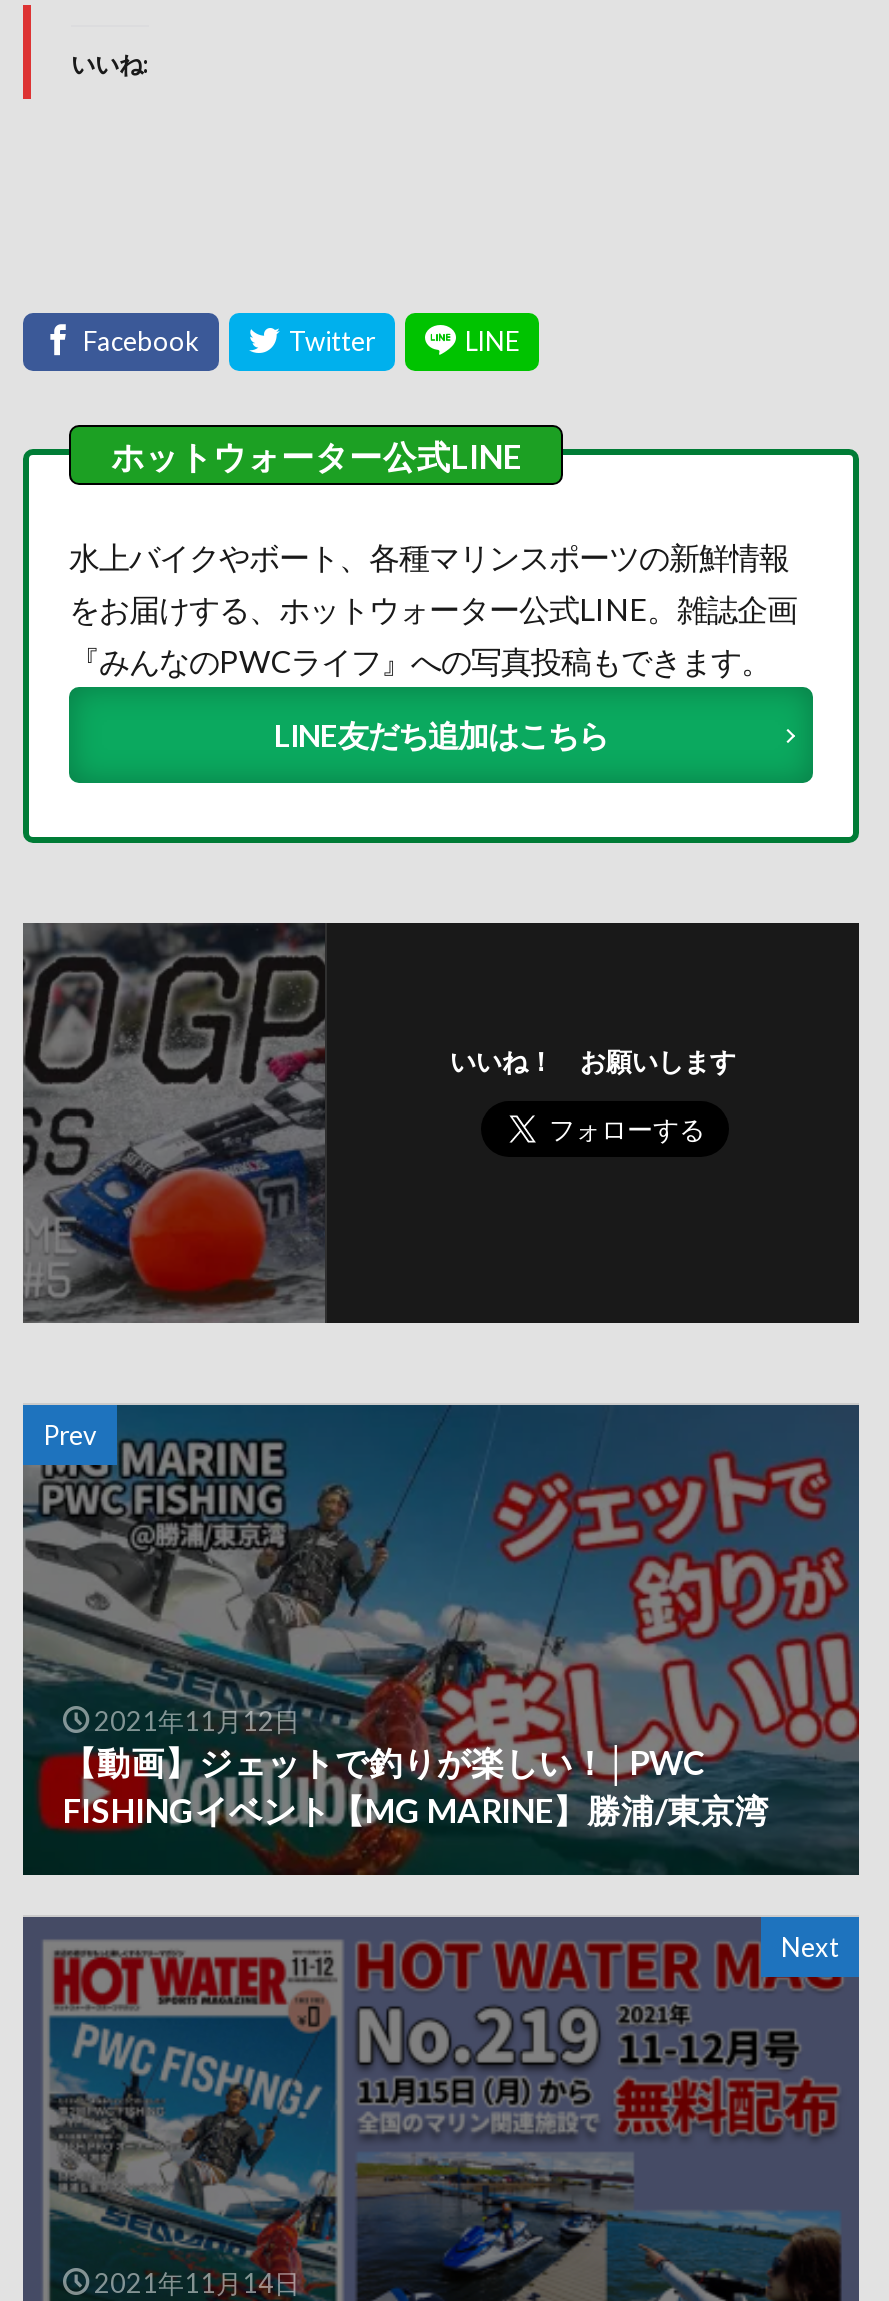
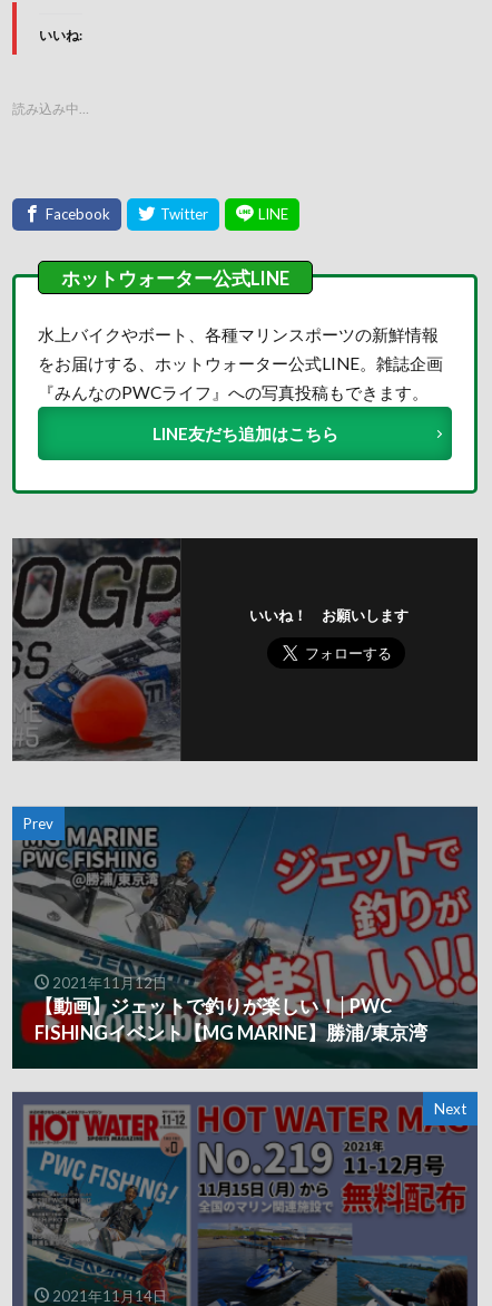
+ 読み込み中…
